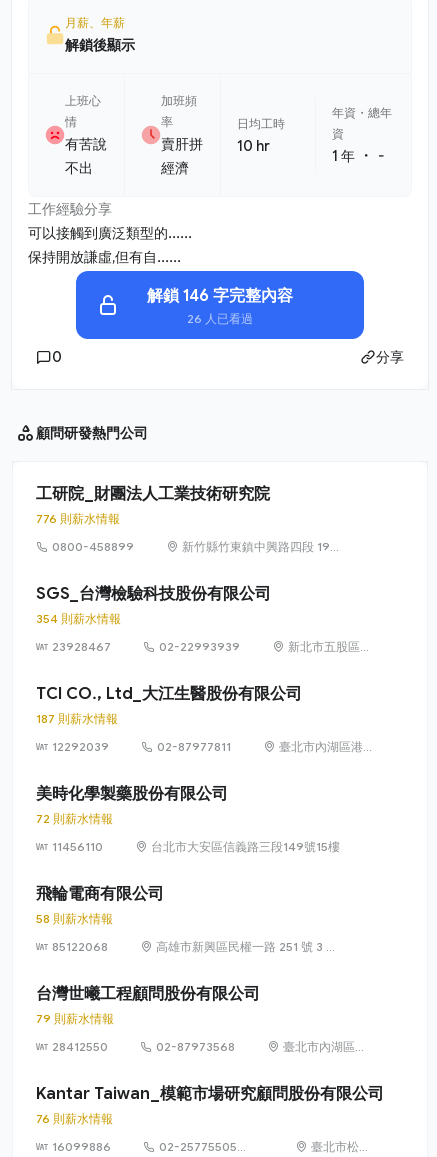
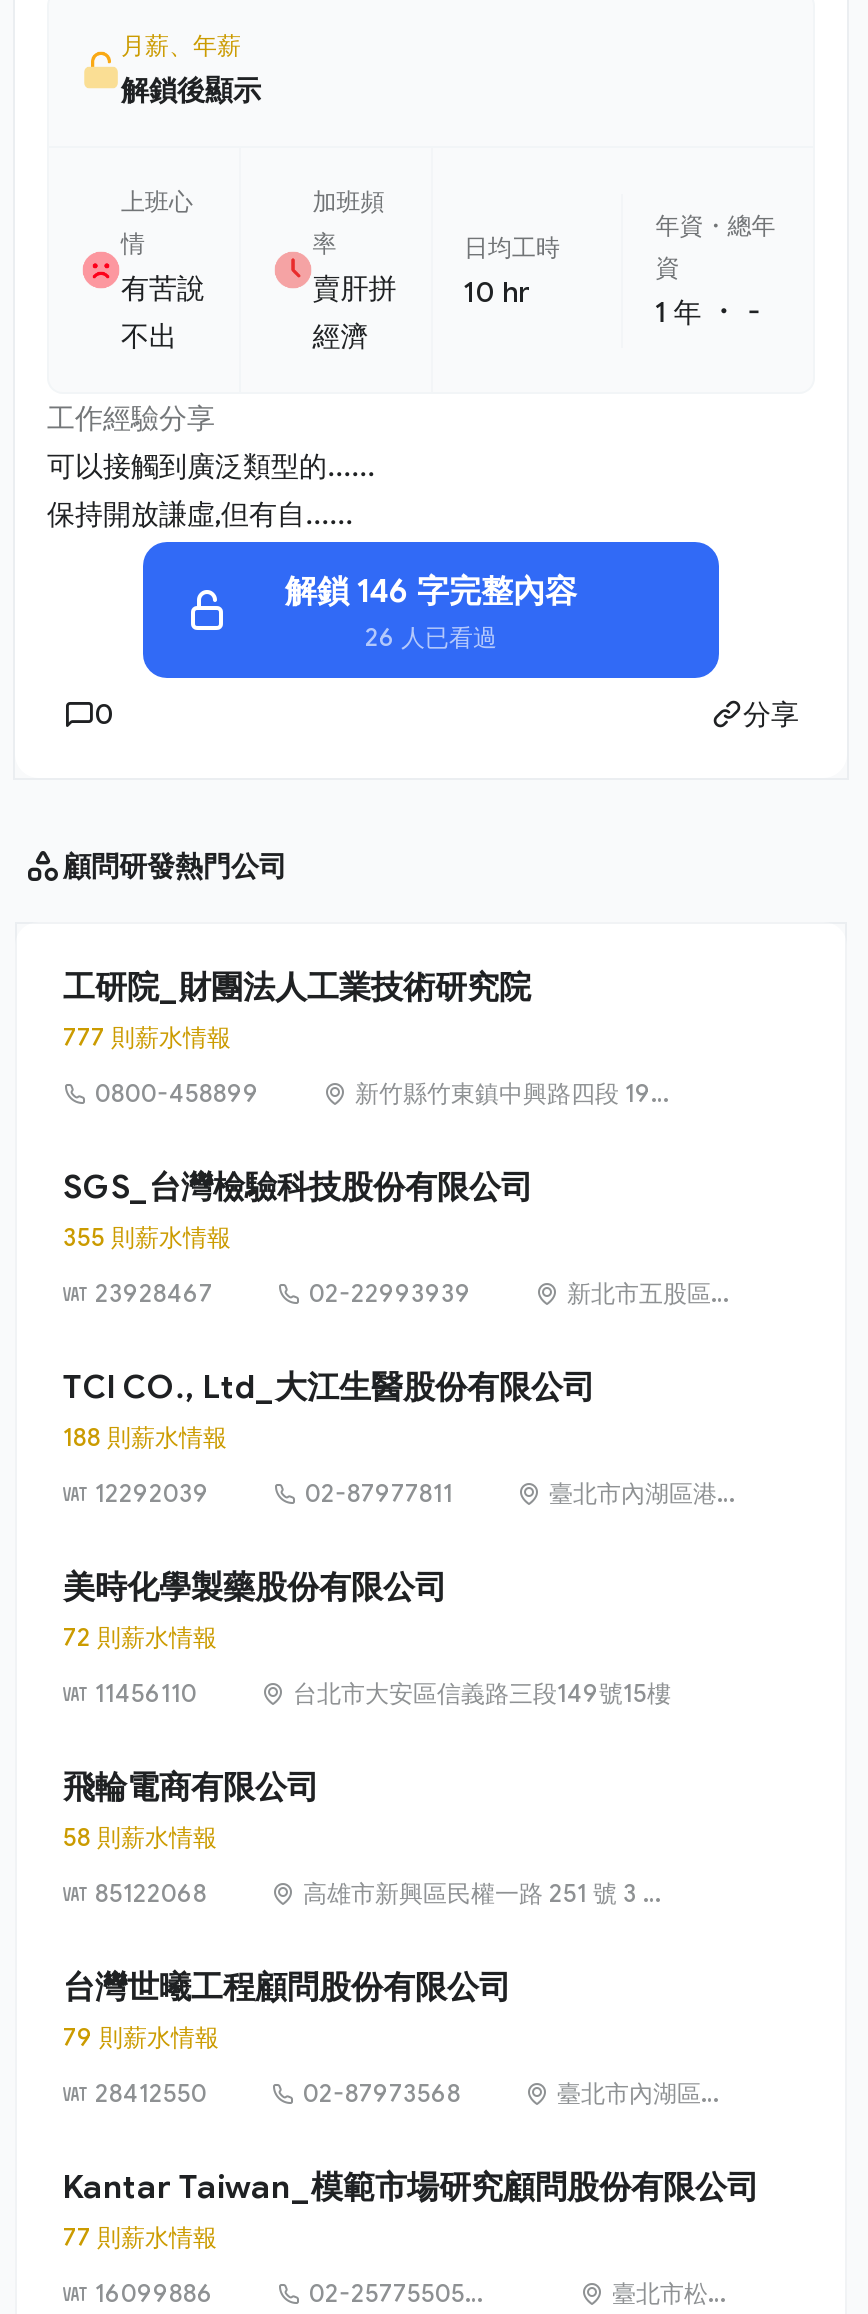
- 776 則薪水情報
+ 777 則薪水情報

- 354 則薪水情報
+ 355 則薪水情報

- 187 則薪水情報
+ 188 則薪水情報

- 76 則薪水情報
+ 77 則薪水情報
